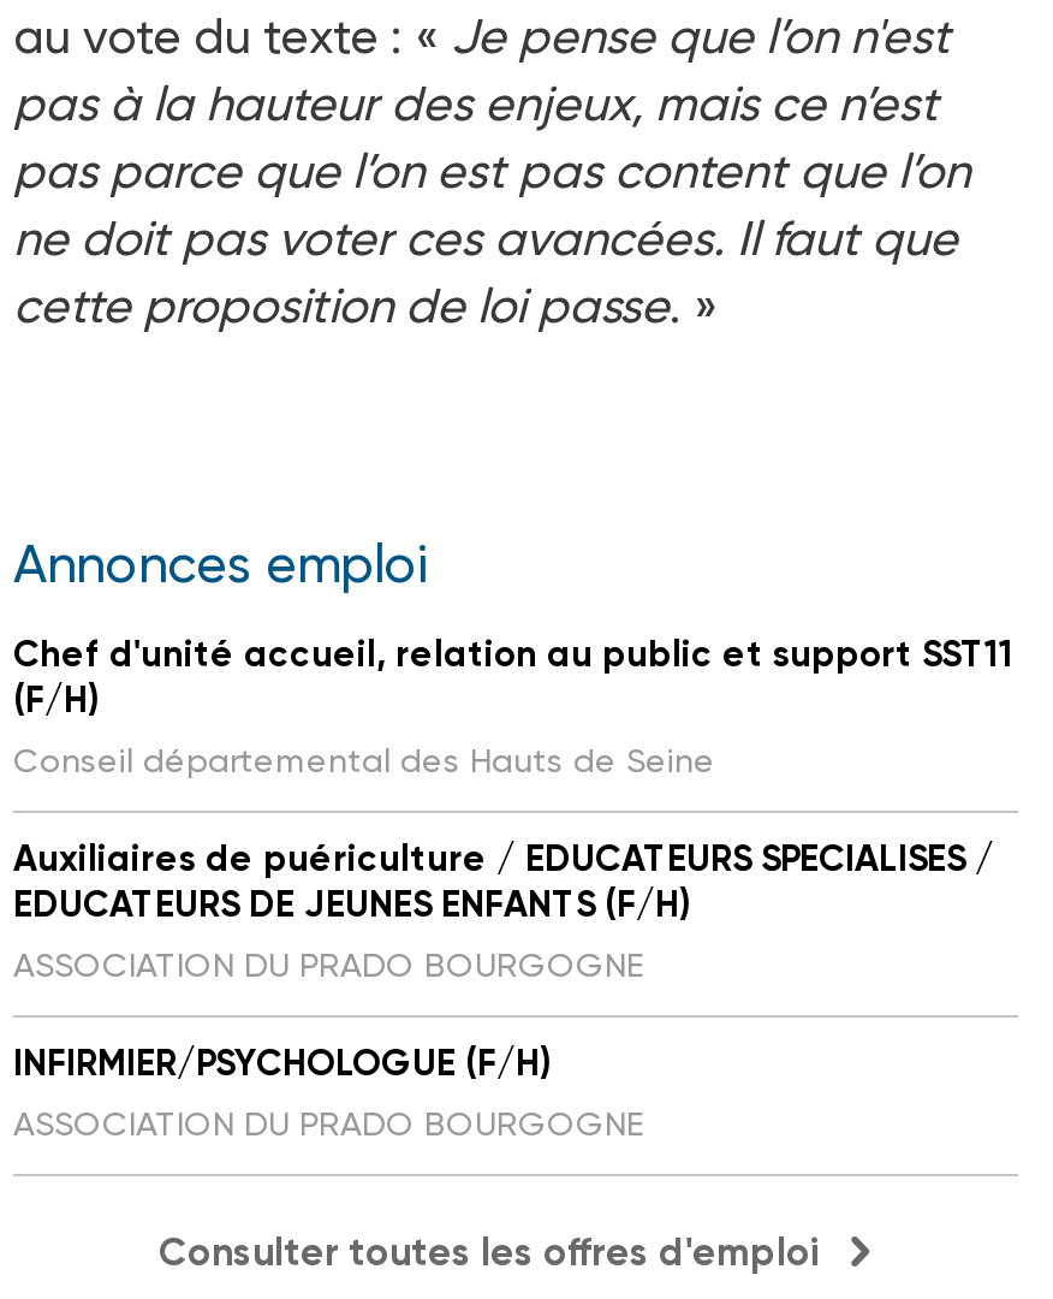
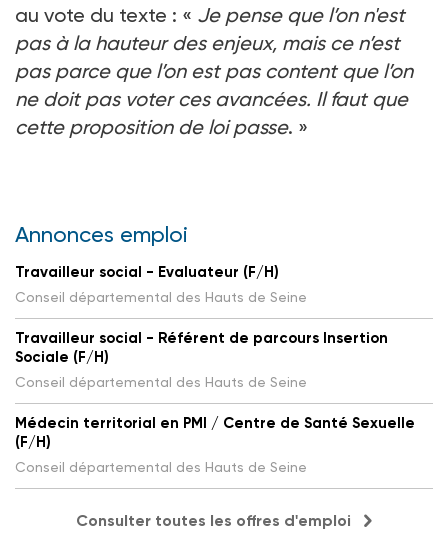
- Chef d'unité accueil, relation au public et support SST11
+ Travailleur social - Evaluateur (F/H)
+ Conseil départemental des Hauts de Seine
+ Travailleur social - Référent de parcours Insertion
+ Sociale (F/H)
+ Conseil départemental des Hauts de Seine
+ Médecin territorial en PMI / Centre de Santé Sexuelle

moved down: (F/H) | Conseil départemental des Hauts de Seine

- Auxiliaires de puériculture / EDUCATEURS SPECIALISES /
- EDUCATEURS DE JEUNES ENFANTS (F/H)
- ASSOCIATION DU PRADO BOURGOGNE
- INFIRMIER/PSYCHOLOGUE (F/H)
- ASSOCIATION DU PRADO BOURGOGNE
